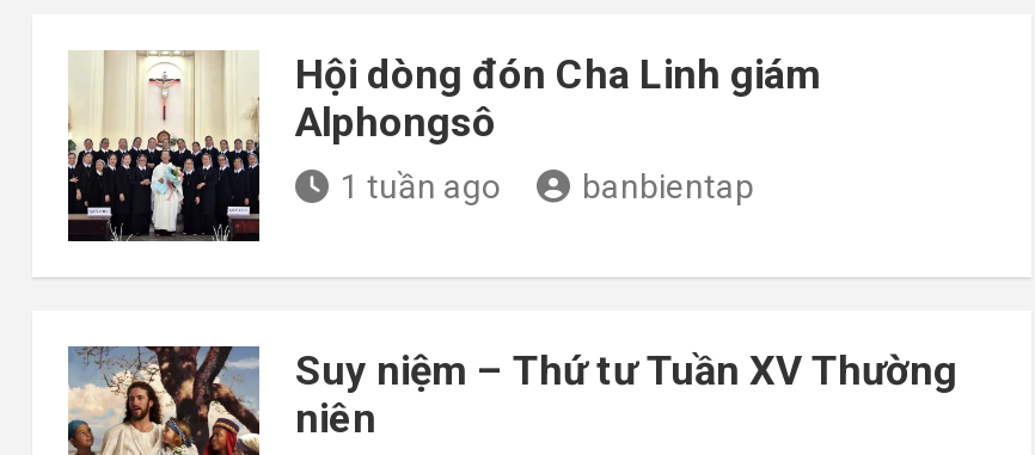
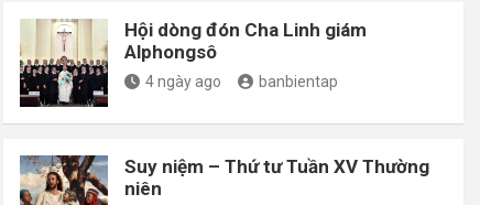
- 1 tuần ago
+ 4 ngày ago
